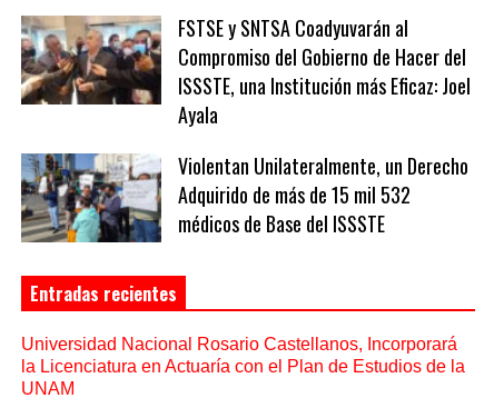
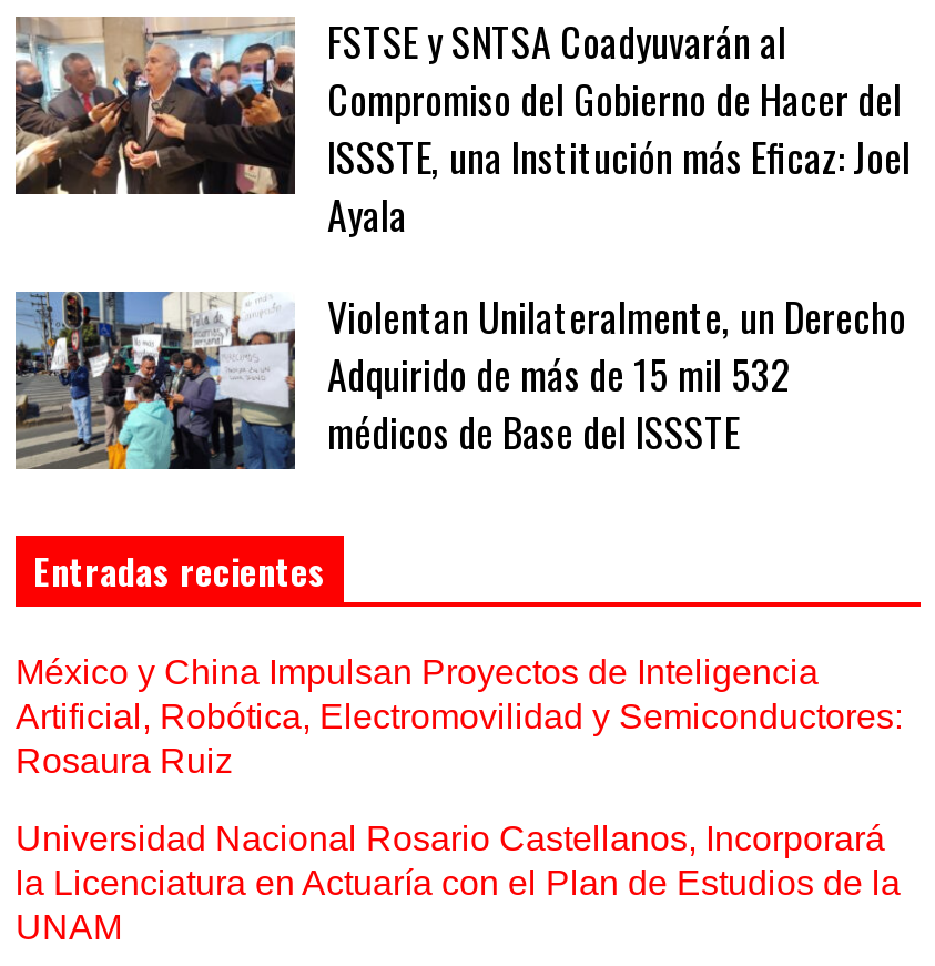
+ México y China Impulsan Proyectos de Inteligencia
+ Artificial, Robótica, Electromovilidad y Semiconductores:
+ Rosaura Ruiz
